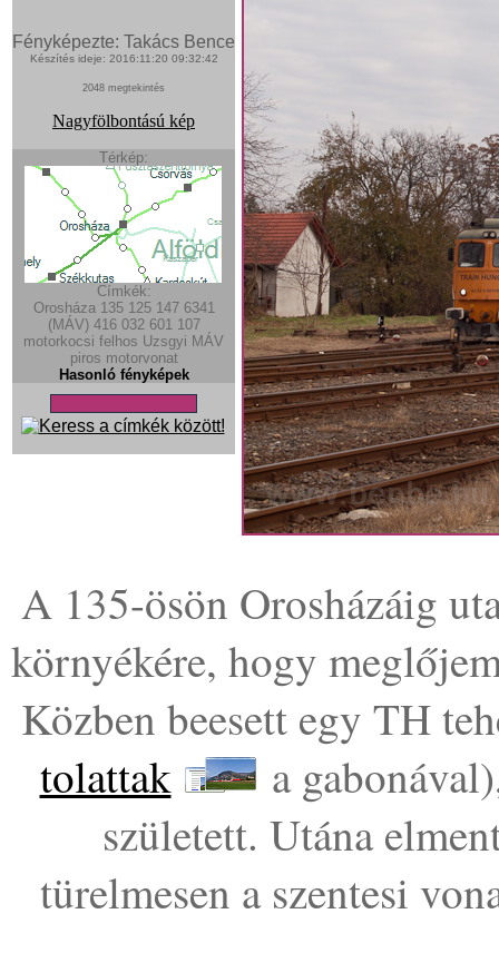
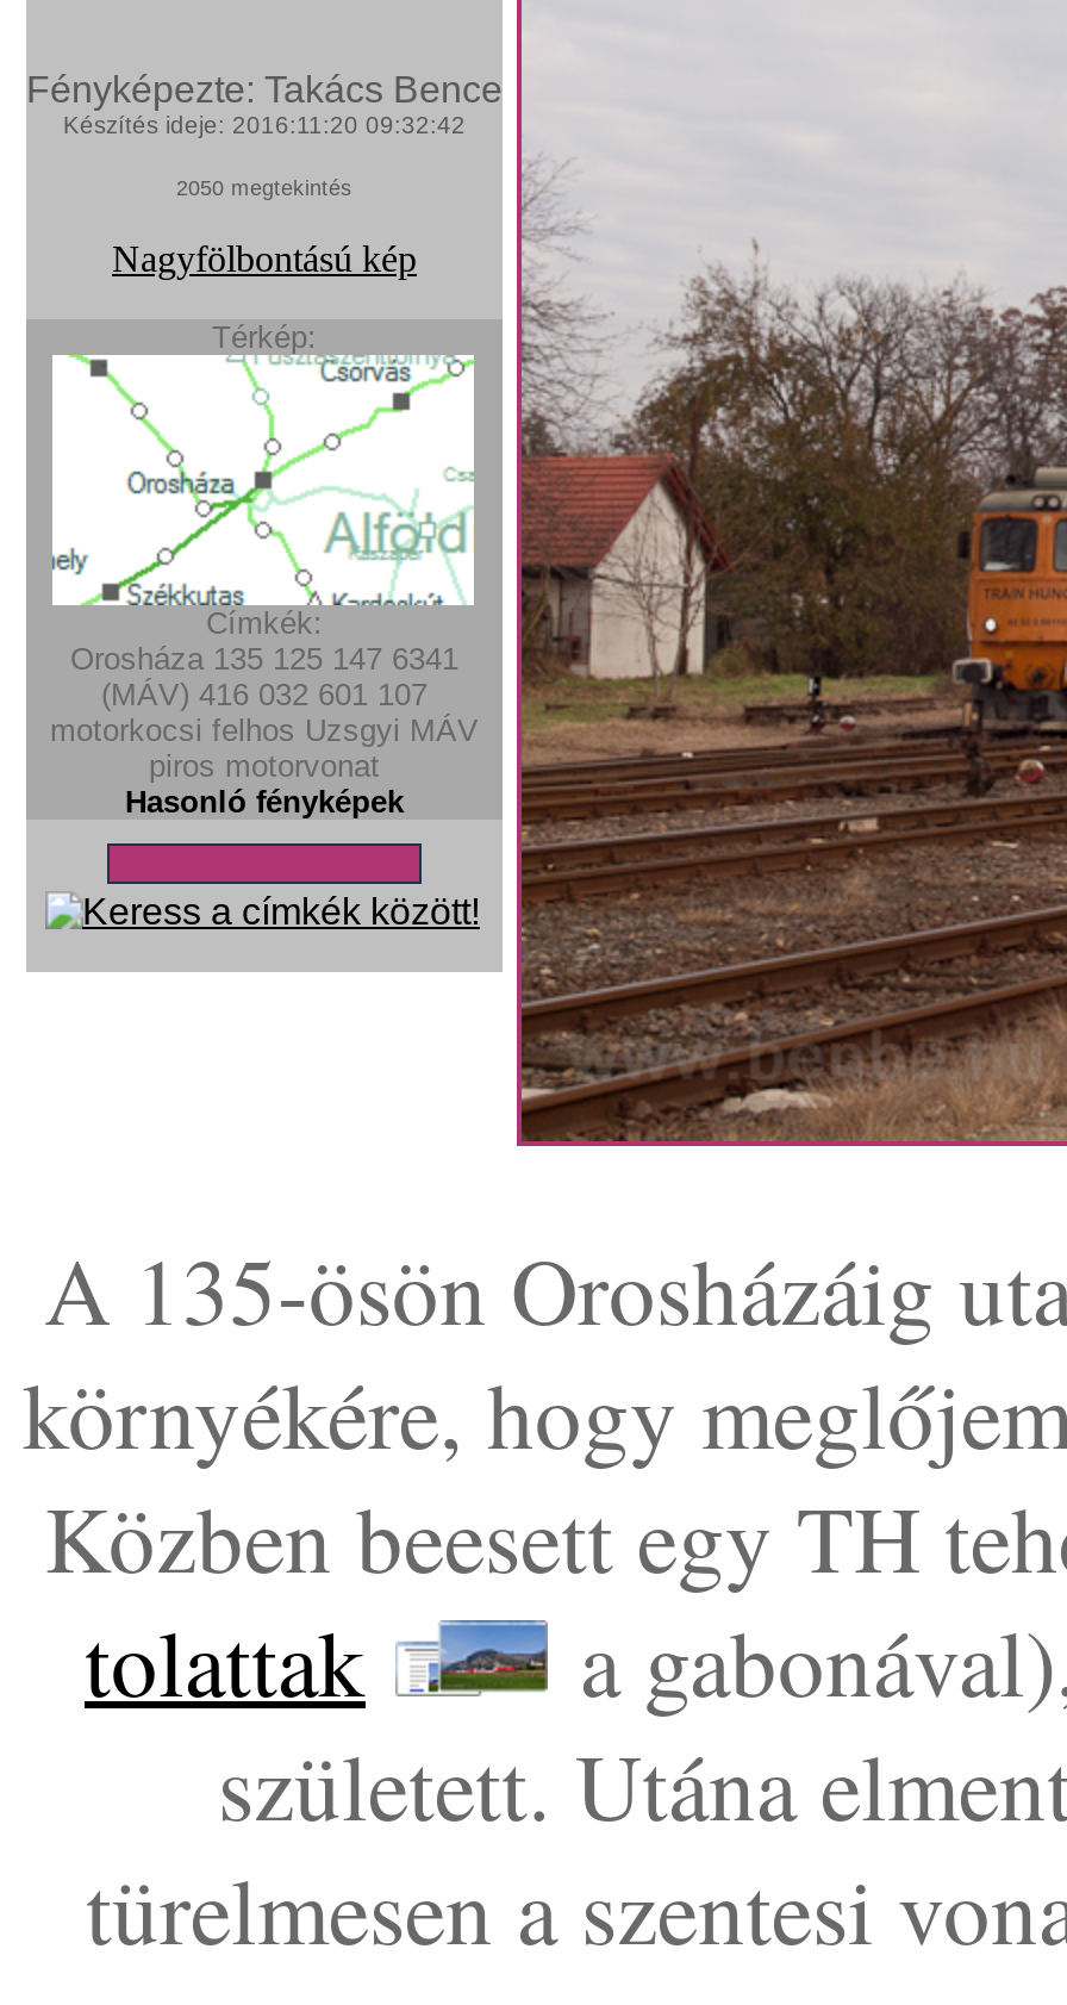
- 2048 megtekintés
+ 2050 megtekintés
